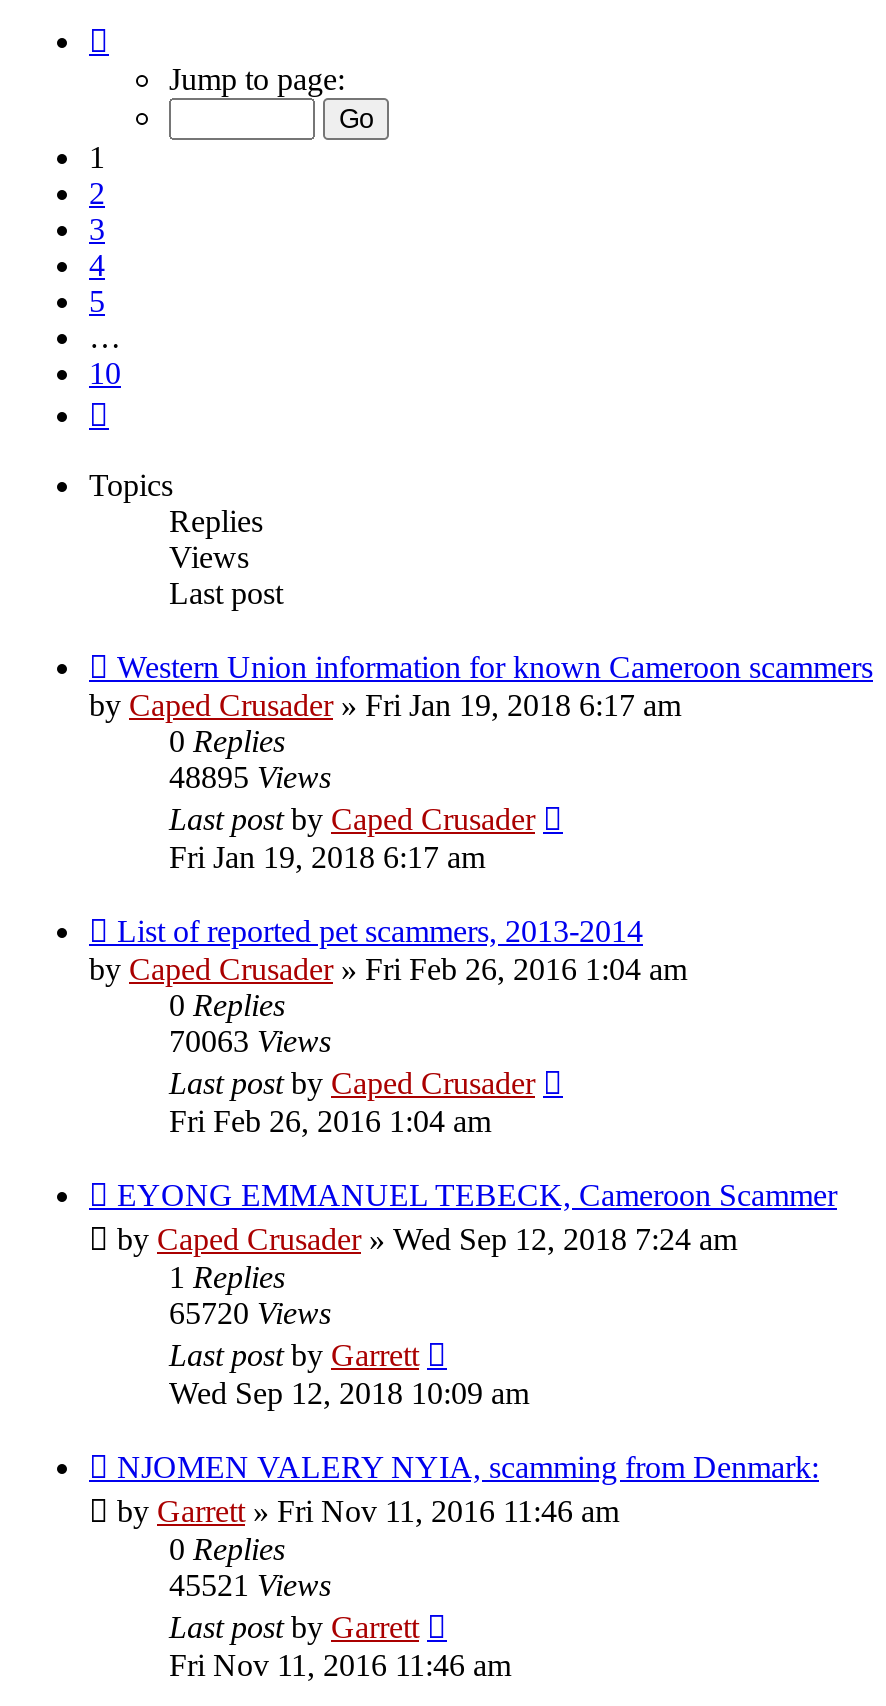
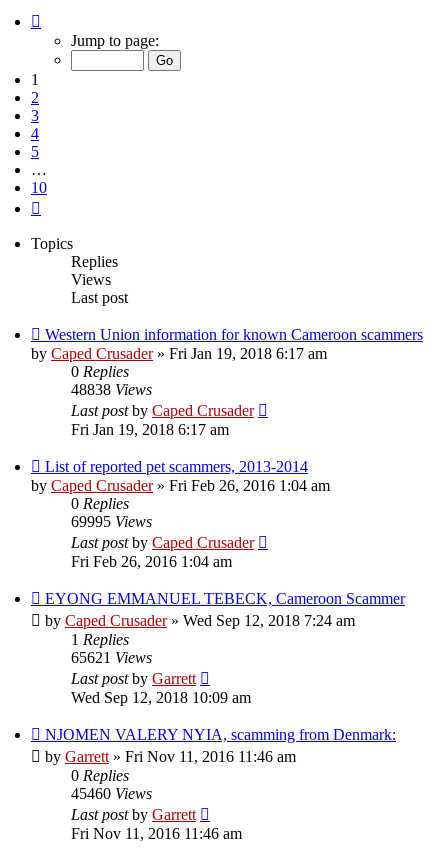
- 48895 Views
+ 48838 Views

- 70063 Views
+ 69995 Views

- 65720 Views
+ 65621 Views

- 45521 Views
+ 45460 Views
